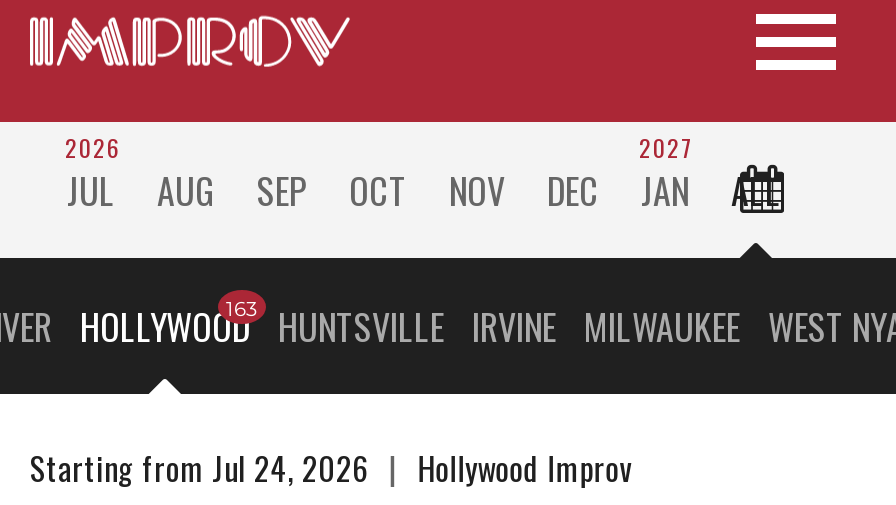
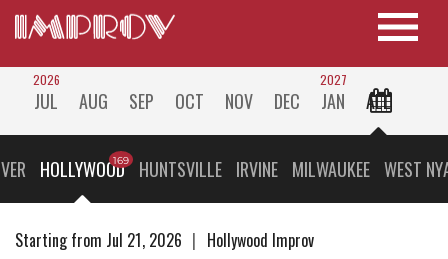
- Starting from Jul 24, 2026
+ Starting from Jul 21, 2026
